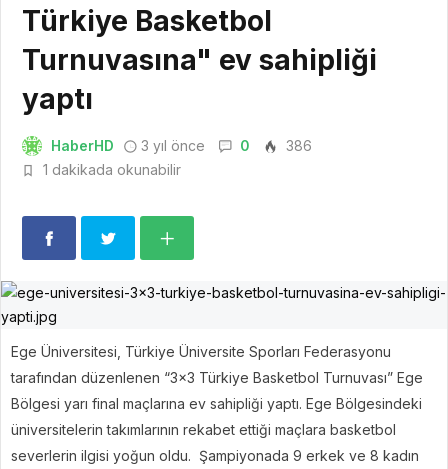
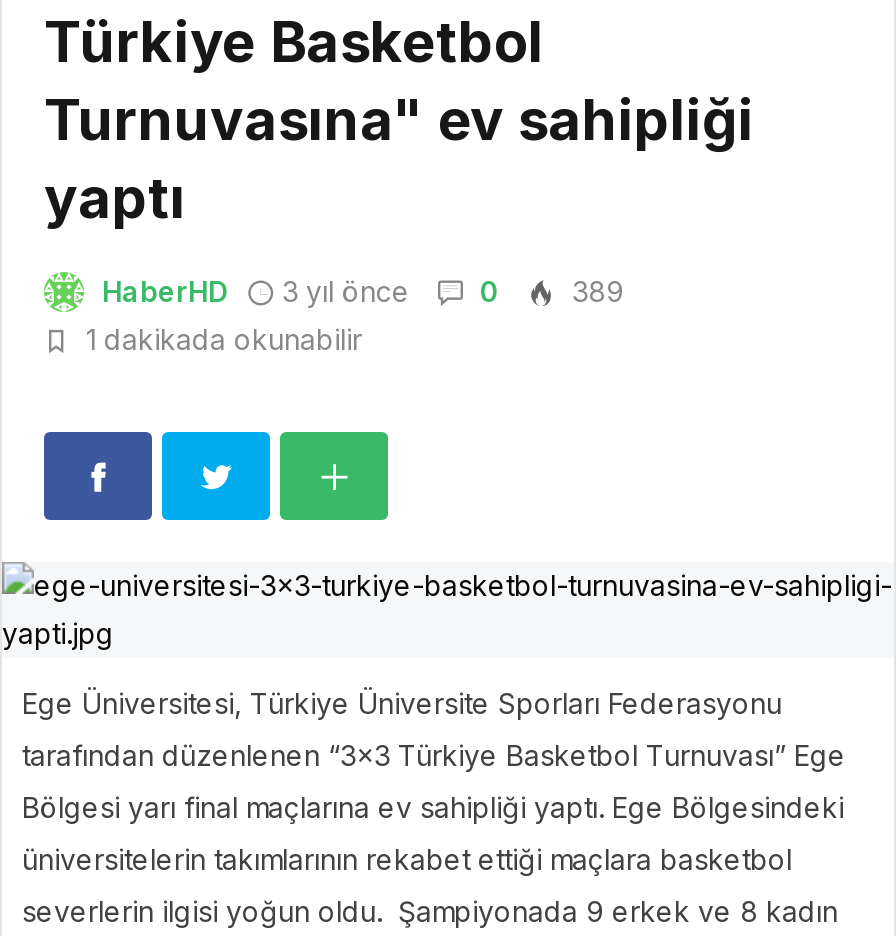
- 0 386
+ 0 389
